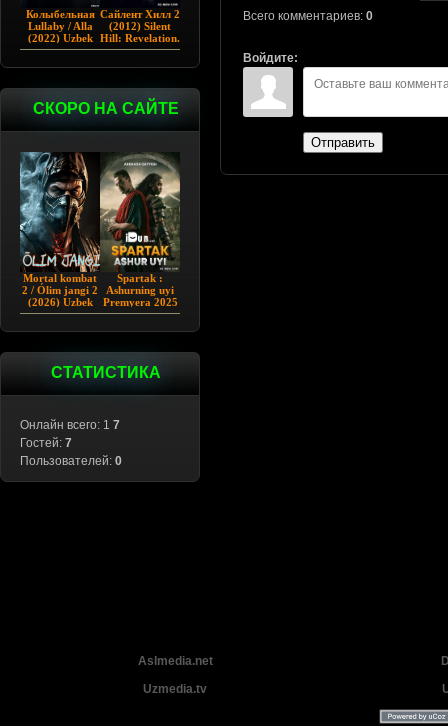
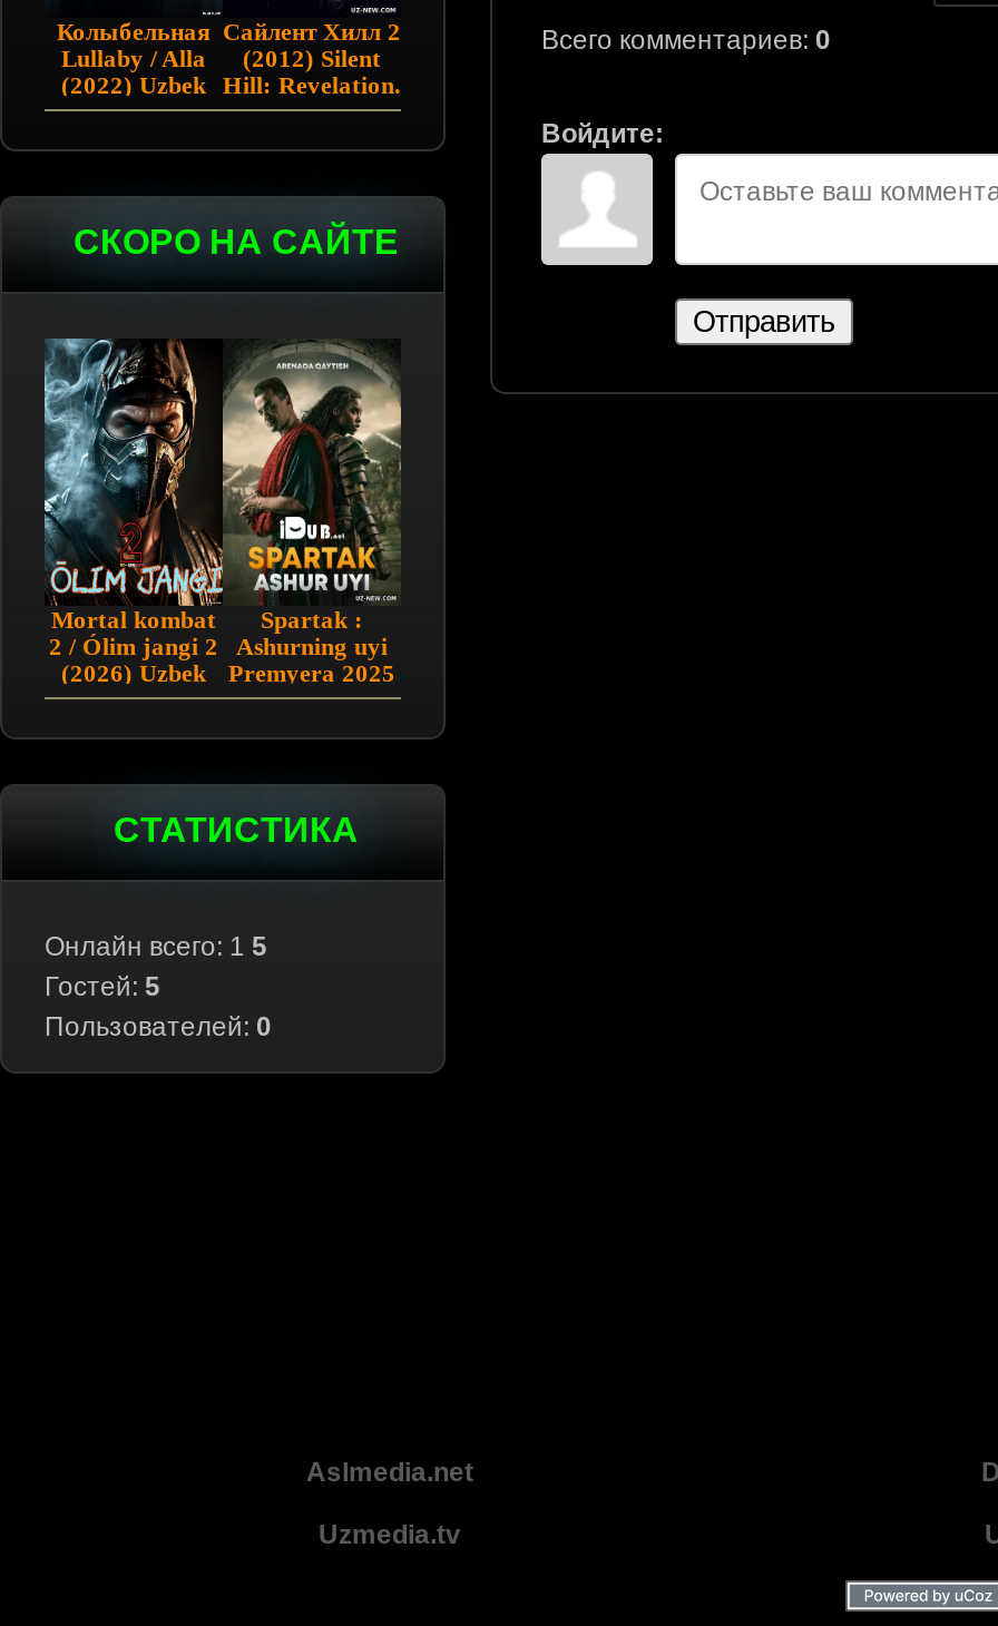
- Онлайн всего: 1 7
+ Онлайн всего: 1 5

- Гостей: 7
+ Гостей: 5
